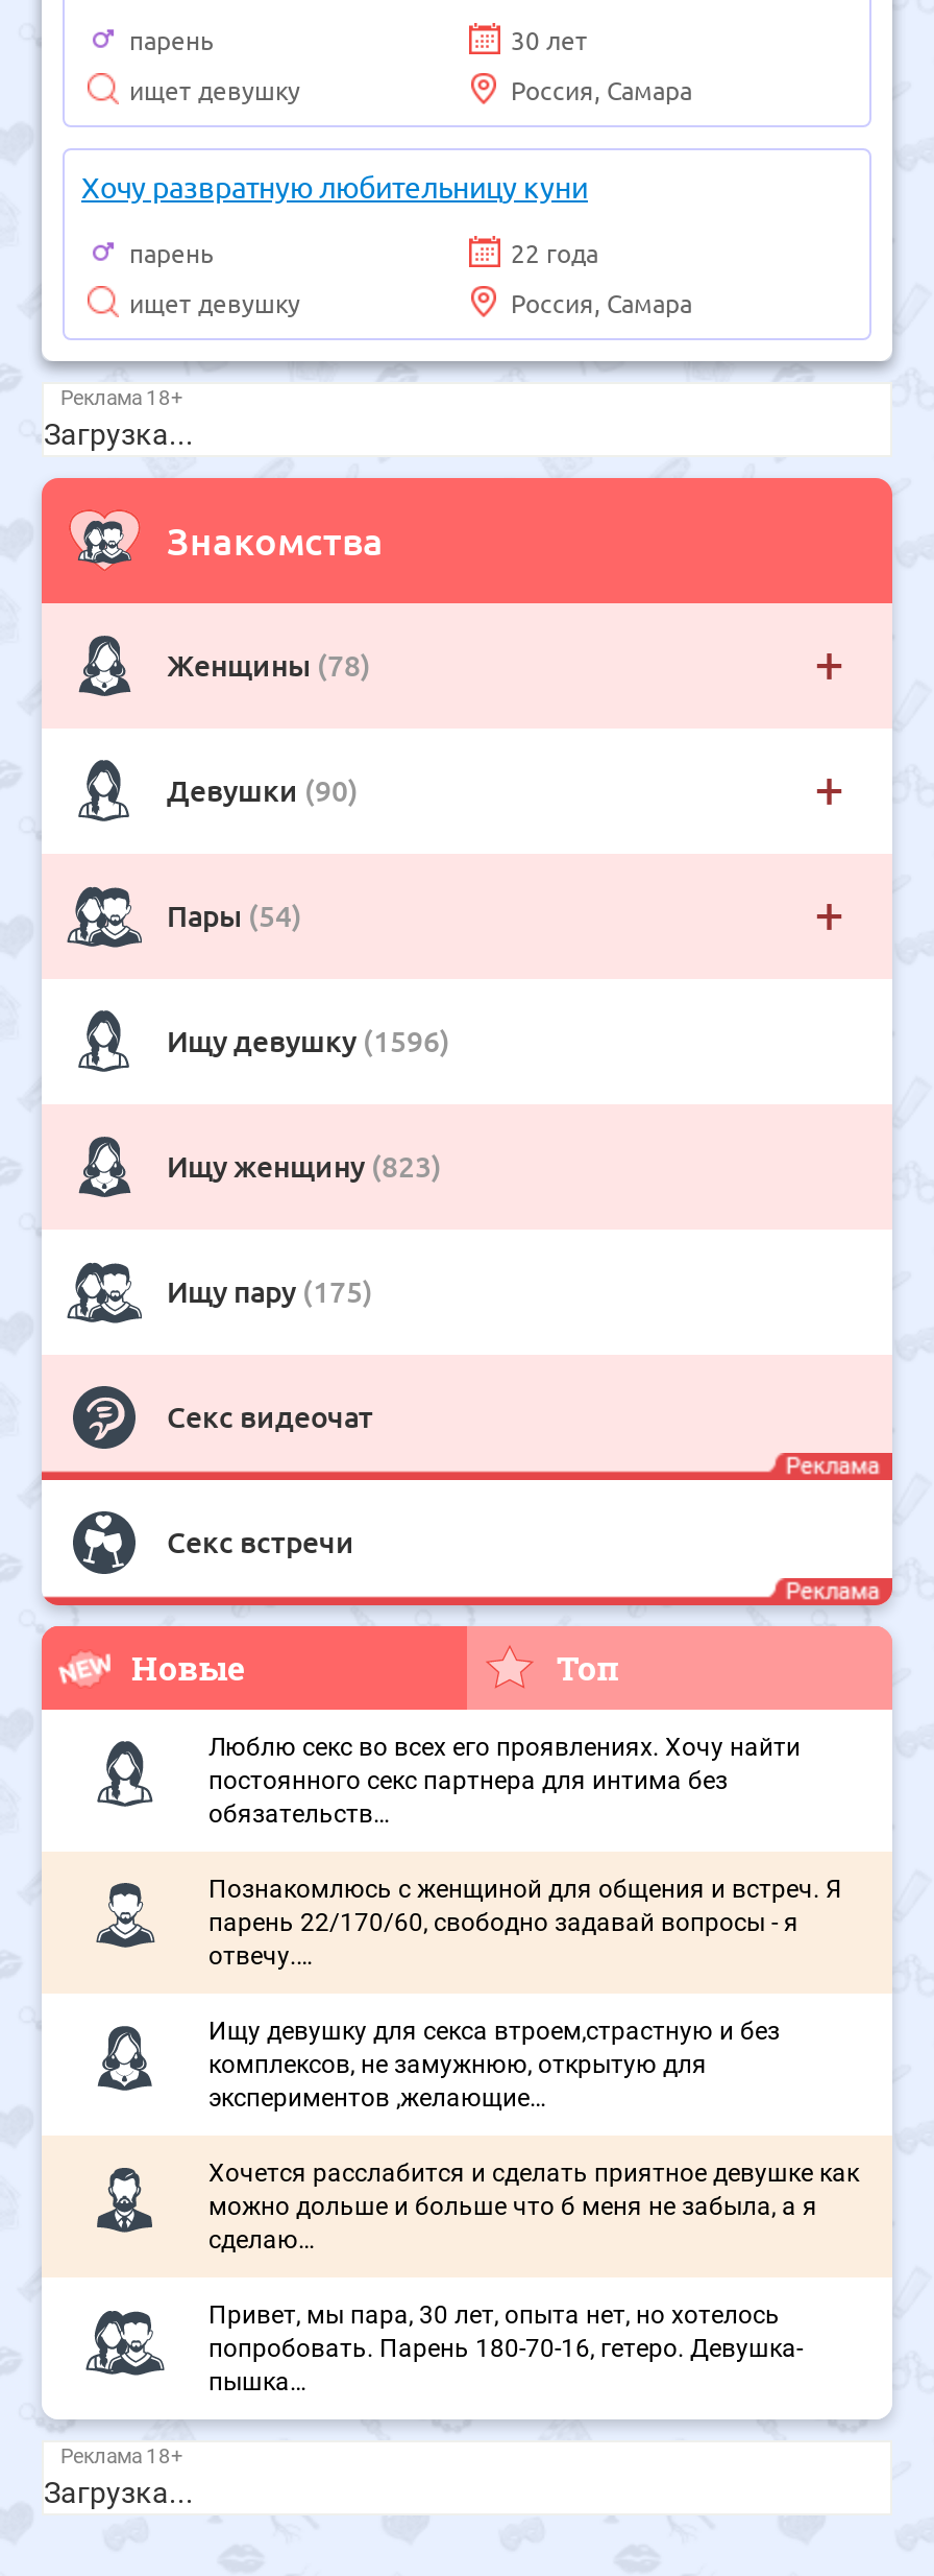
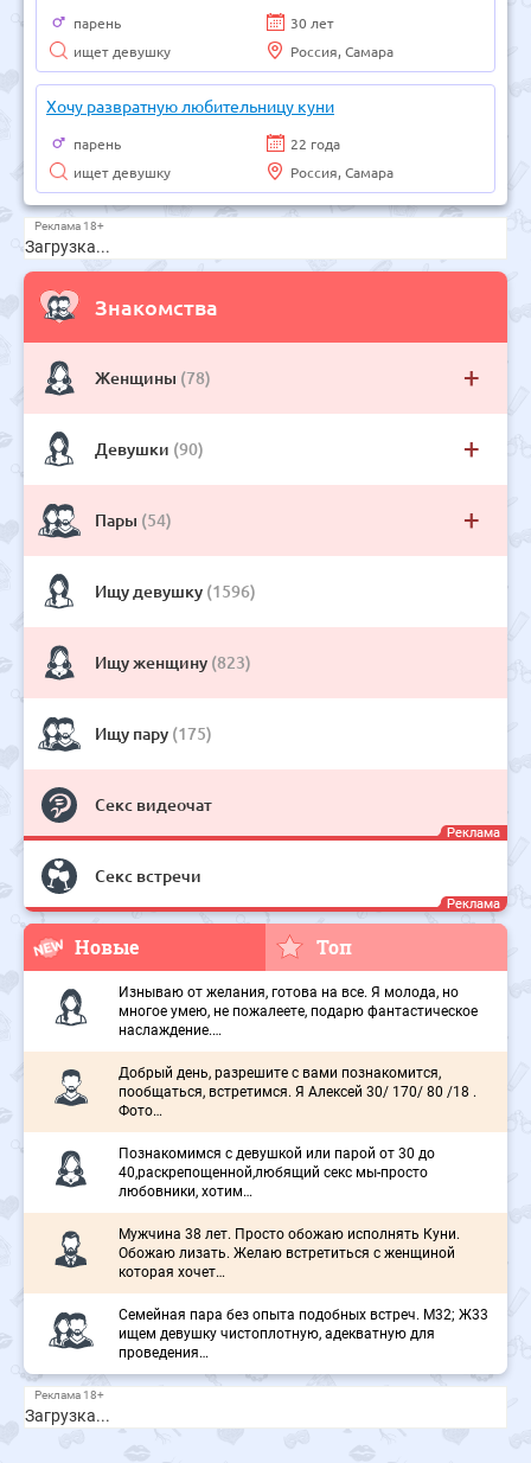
- Люблю секс во всех его проявлениях. Хочу найти
- постоянного секс партнера для интима без
- обязательств…
+ Изнываю от желания, готова на все. Я молода, но
+ многое умею, не пожалеете, подарю фантастическое
+ наслаждение.…

- Познакомлюсь с женщиной для общения и встреч. Я
- парень 22/170/60, свободно задавай вопросы - я
- отвечу.…
+ Добрый день, разрешите с вами познакомится,
+ пообщаться, встретимся. Я Алексей 30/ 170/ 80 /18 .
+ Фото…

- Ищу девушку для секса втроем,страстную и без
- комплексов, не замужнюю, открытую для
- экспериментов ,желающие…
+ Познакомимся с девушкой или парой от 30 до
+ 40,раскрепощенной,любящий секс мы-просто
+ любовники, хотим…

- Хочется расслабится и сделать приятное девушке как
- можно дольше и больше что б меня не забыла, а я
- сделаю…
+ Мужчина 38 лет. Просто обожаю исполнять Куни.
+ Обожаю лизать. Желаю встретиться с женщиной
+ которая хочет…

- Привет, мы пара, 30 лет, опыта нет, но хотелось
- попробовать. Парень 180-70-16, гетеро. Девушка-
- пышка…
+ Семейная пара без опыта подобных встреч. М32; Ж33
+ ищем девушку чистоплотную, адекватную для
+ проведения…
